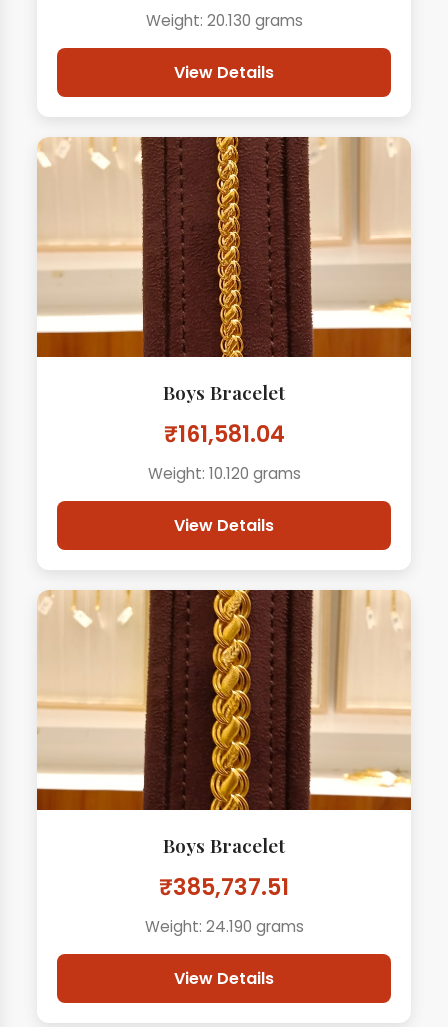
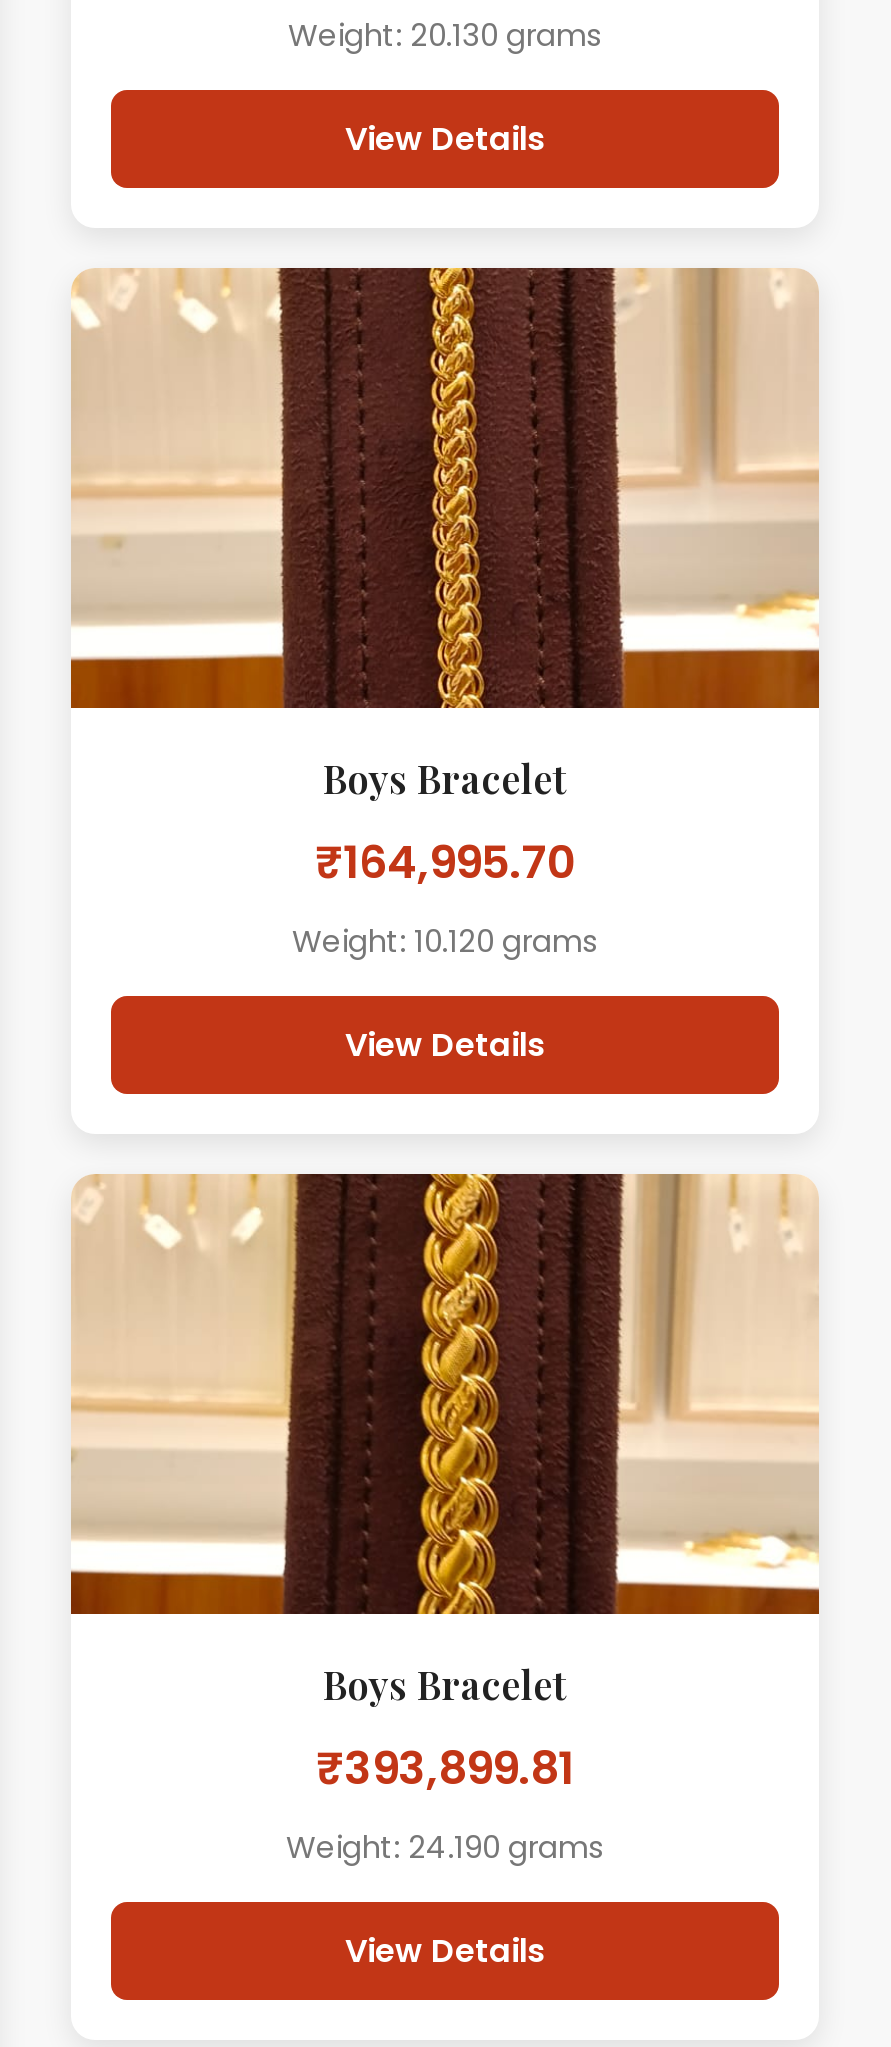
- ₹161,581.04
+ ₹164,995.70

- ₹385,737.51
+ ₹393,899.81
